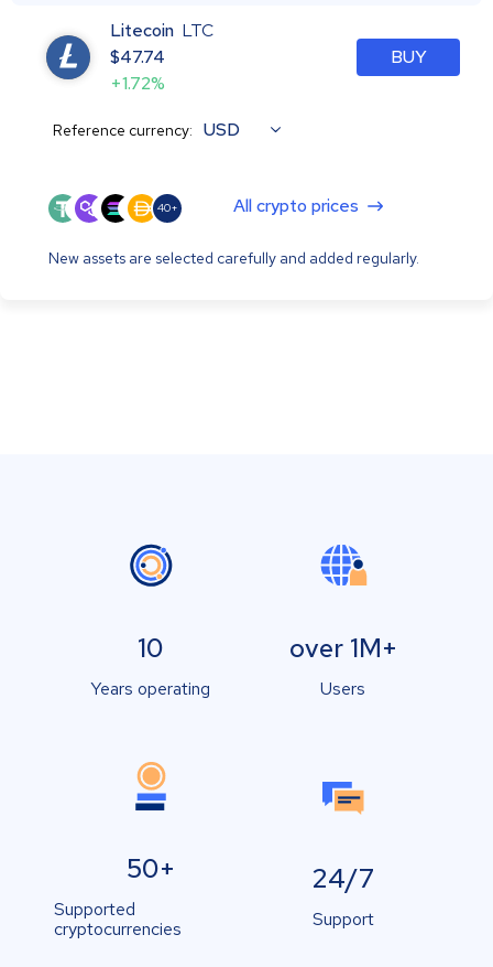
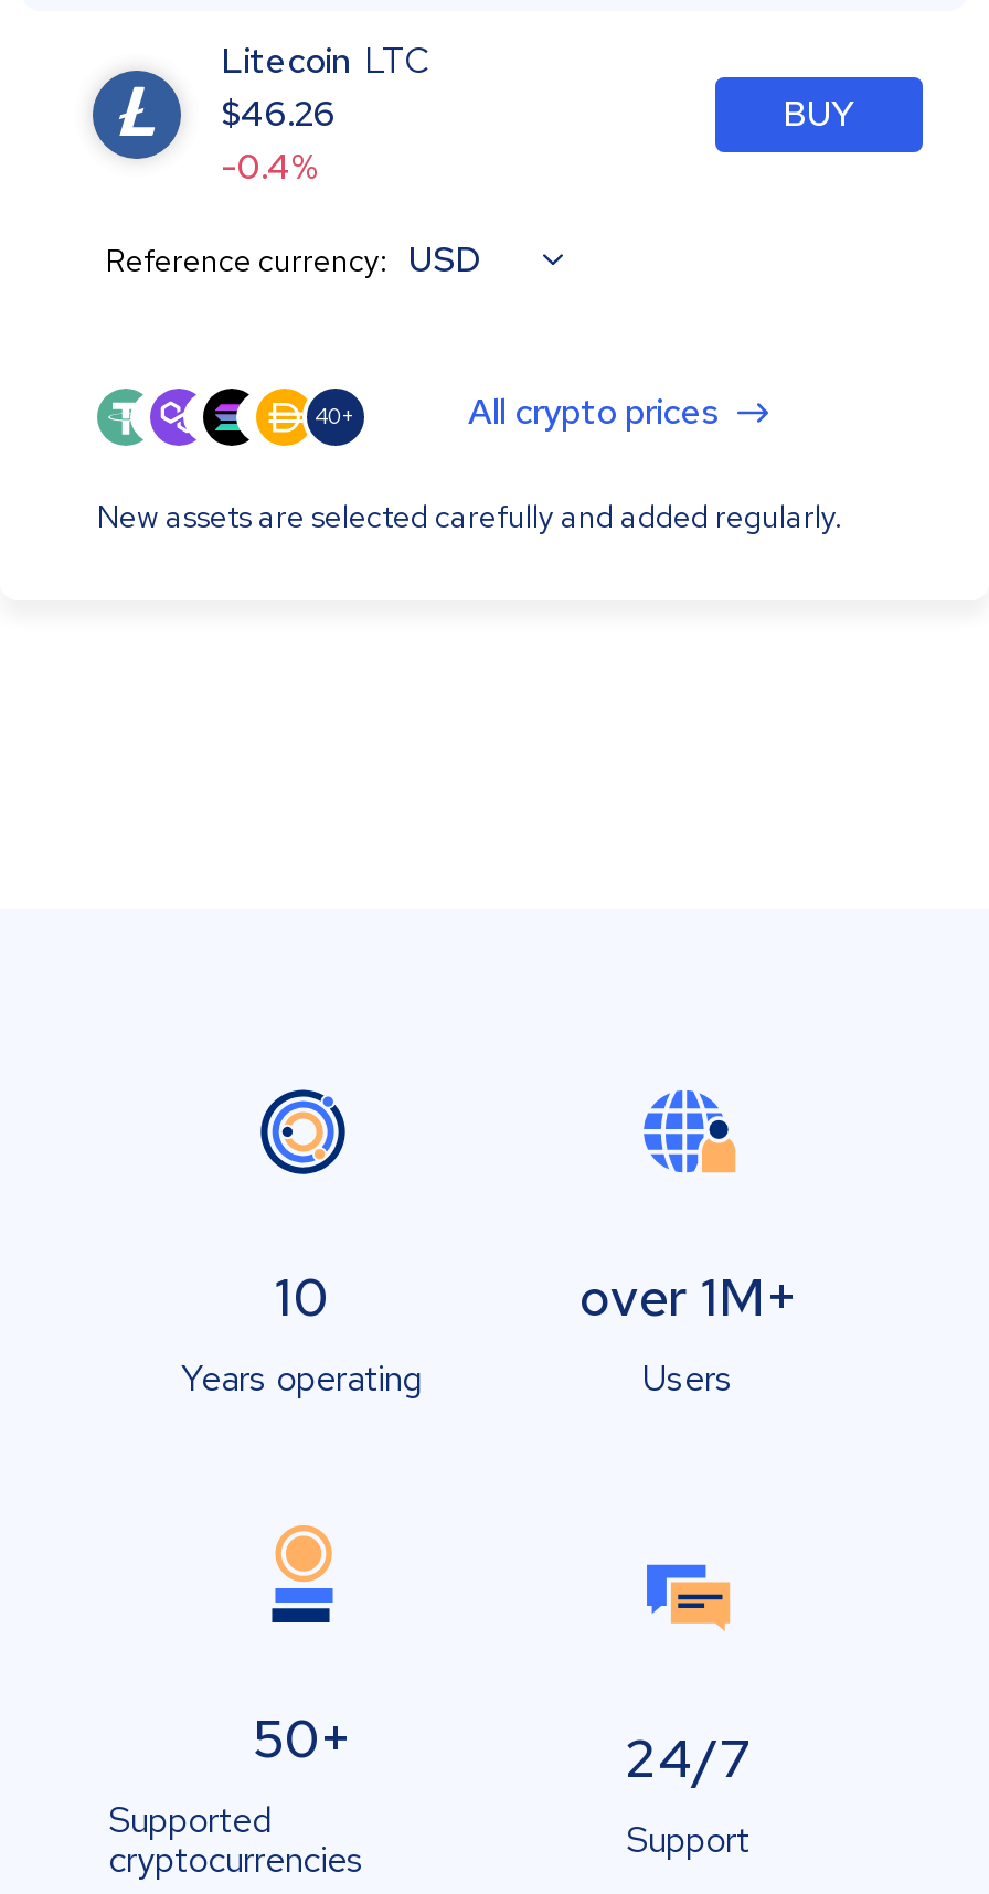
- $47.74
+ $46.26

- +1.72%
+ -0.4%
